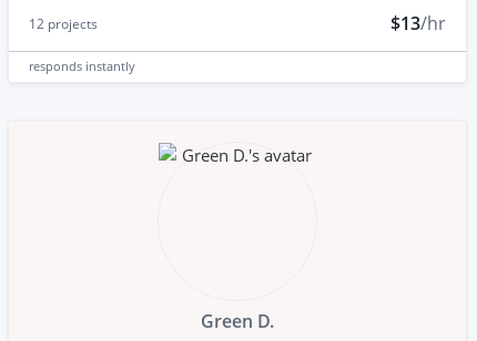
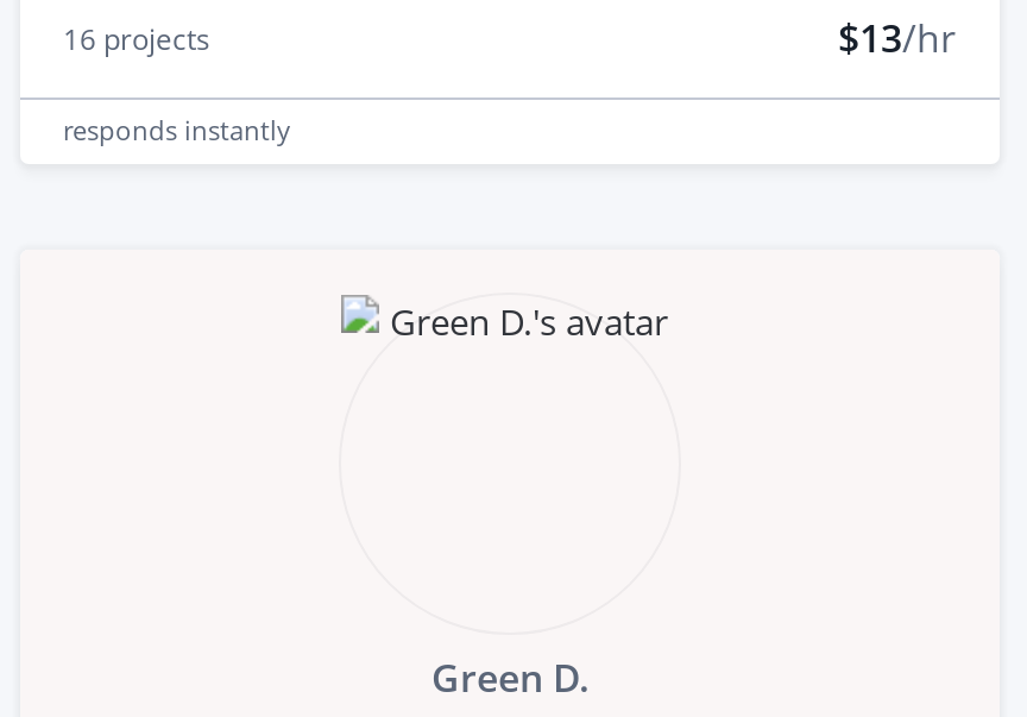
- 12 projects
+ 16 projects
